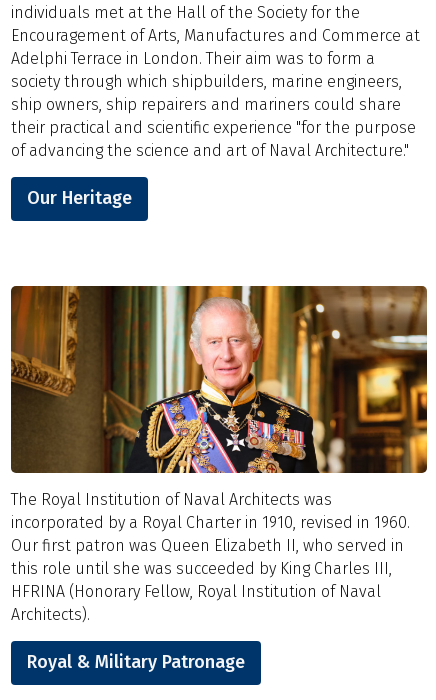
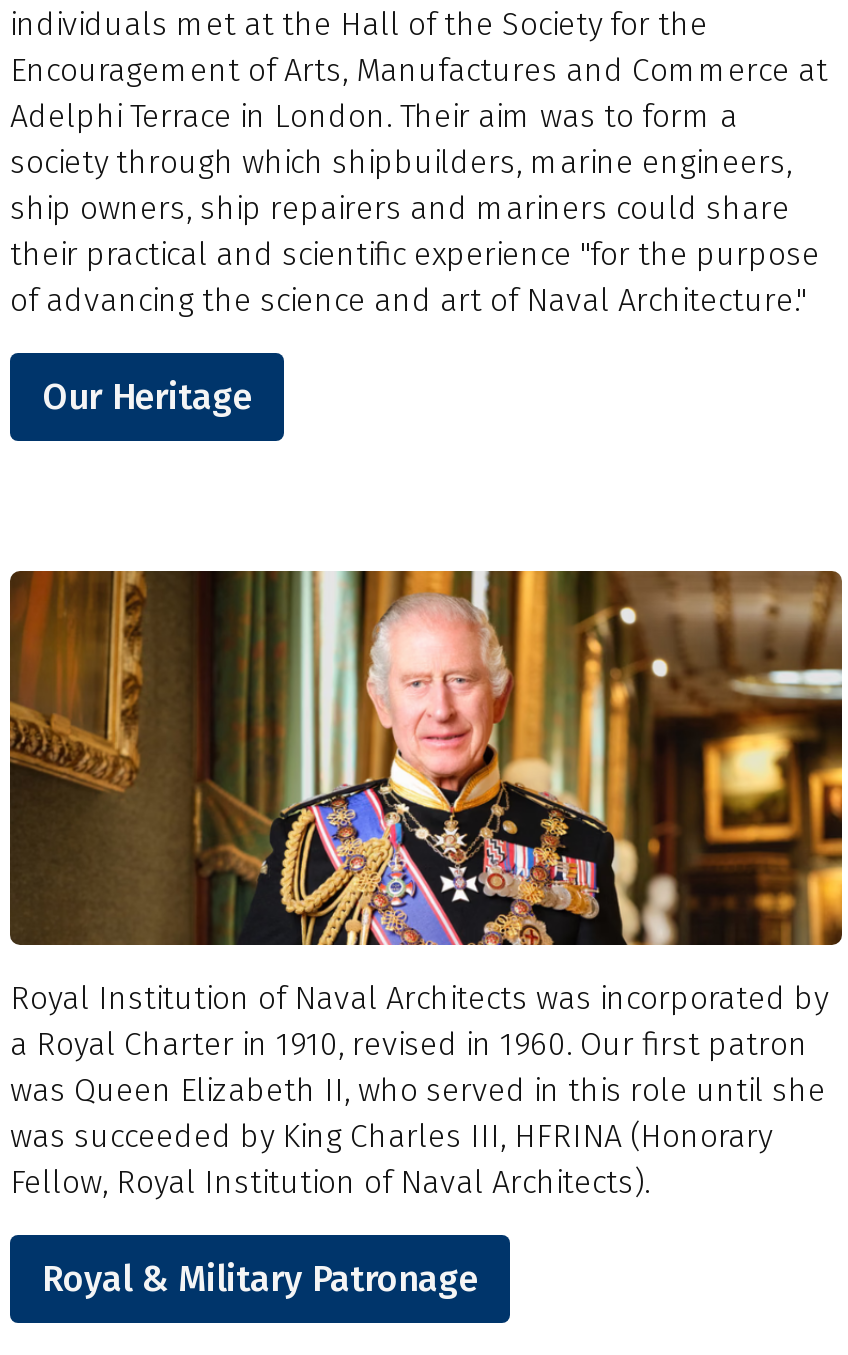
- The Royal Institution of Naval Architects was
- incorporated by a Royal Charter in 1910, revised in 1960.
- Our first patron was Queen Elizabeth II, who served in
- this role until she was succeeded by King Charles III,
- HFRINA (Honorary Fellow, Royal Institution of Naval
- Architects).
+ Royal Institution of Naval Architects was incorporated by
+ a Royal Charter in 1910, revised in 1960. Our first patron
+ was Queen Elizabeth II, who served in this role until she
+ was succeeded by King Charles III, HFRINA (Honorary
+ Fellow, Royal Institution of Naval Architects).
